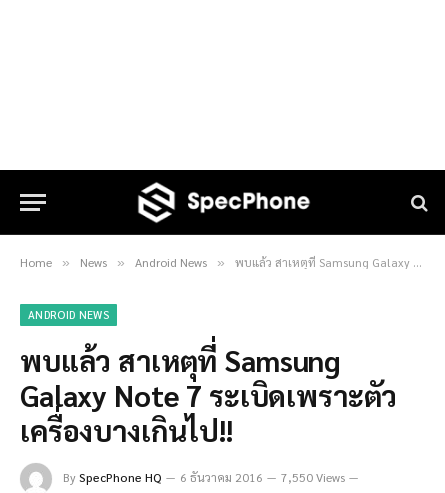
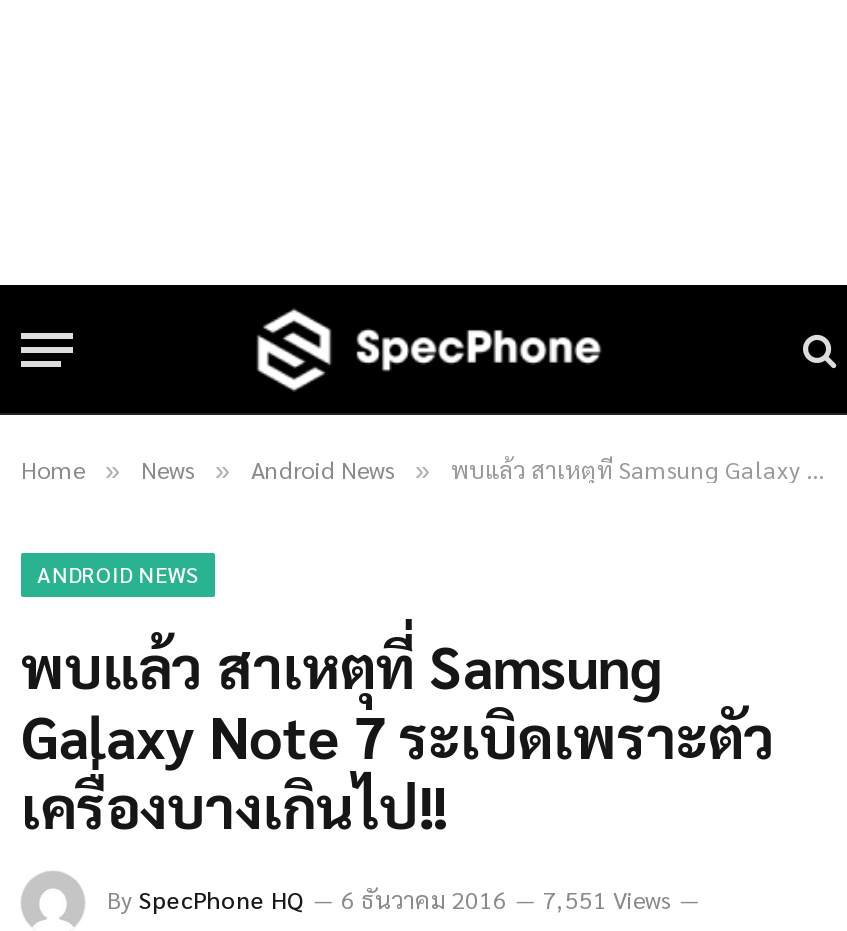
- By SpecPhone HQ 6 ธันวาคม 2016 7,550 Views
+ By SpecPhone HQ 6 ธันวาคม 2016 7,551 Views
